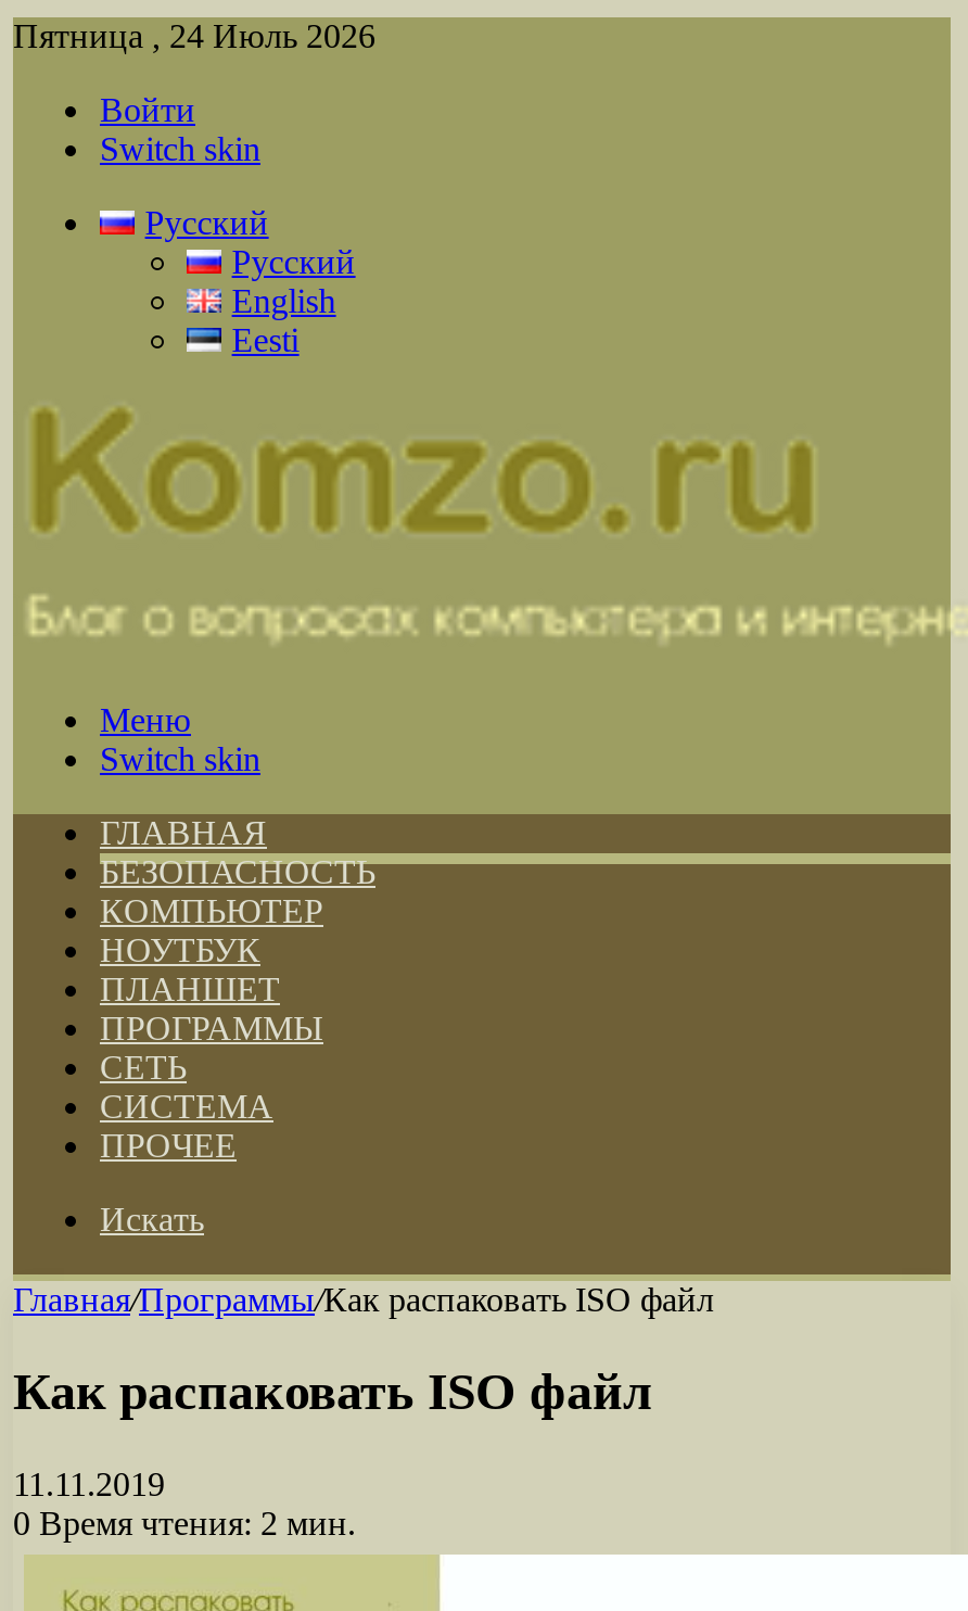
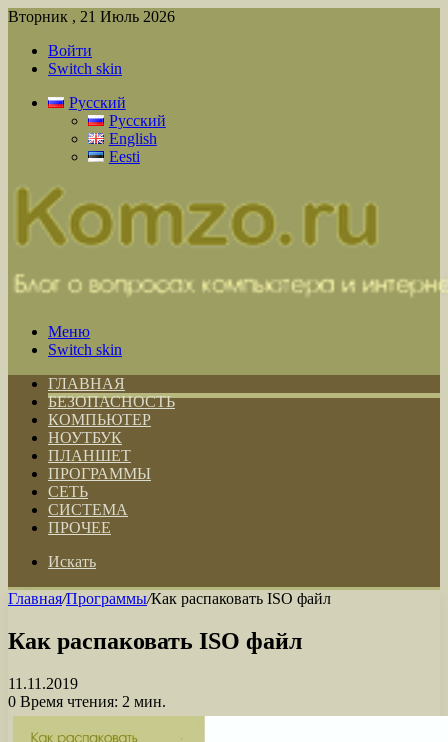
- Пятница , 24 Июль 2026
+ Вторник , 21 Июль 2026
